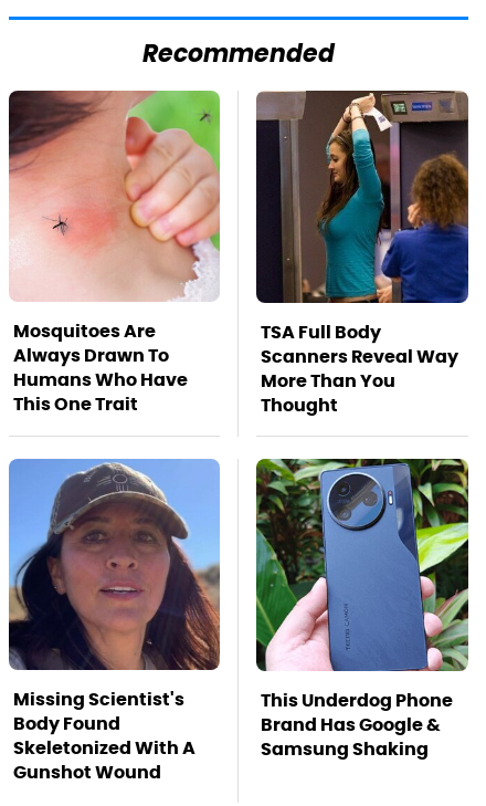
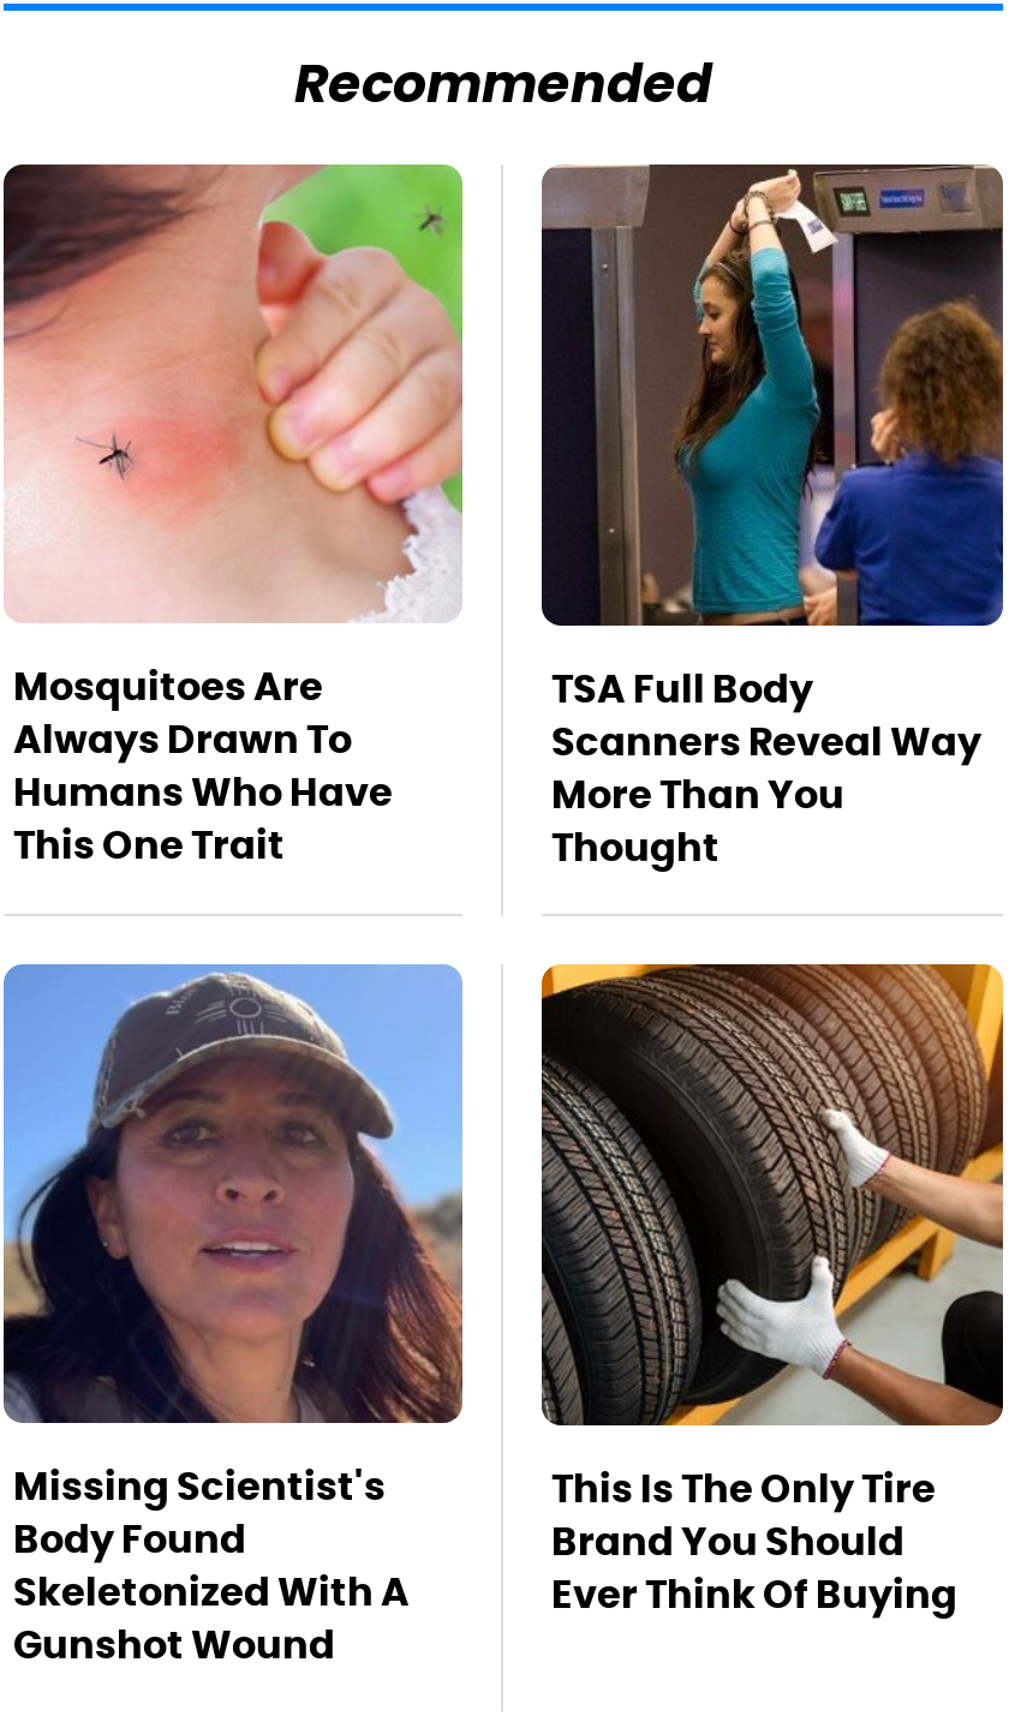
- [image]
- This Underdog Phone
- Brand Has Google &
- Samsung Shaking
+ [image]
+ This Is The Only Tire
+ Brand You Should
+ Ever Think Of Buying
